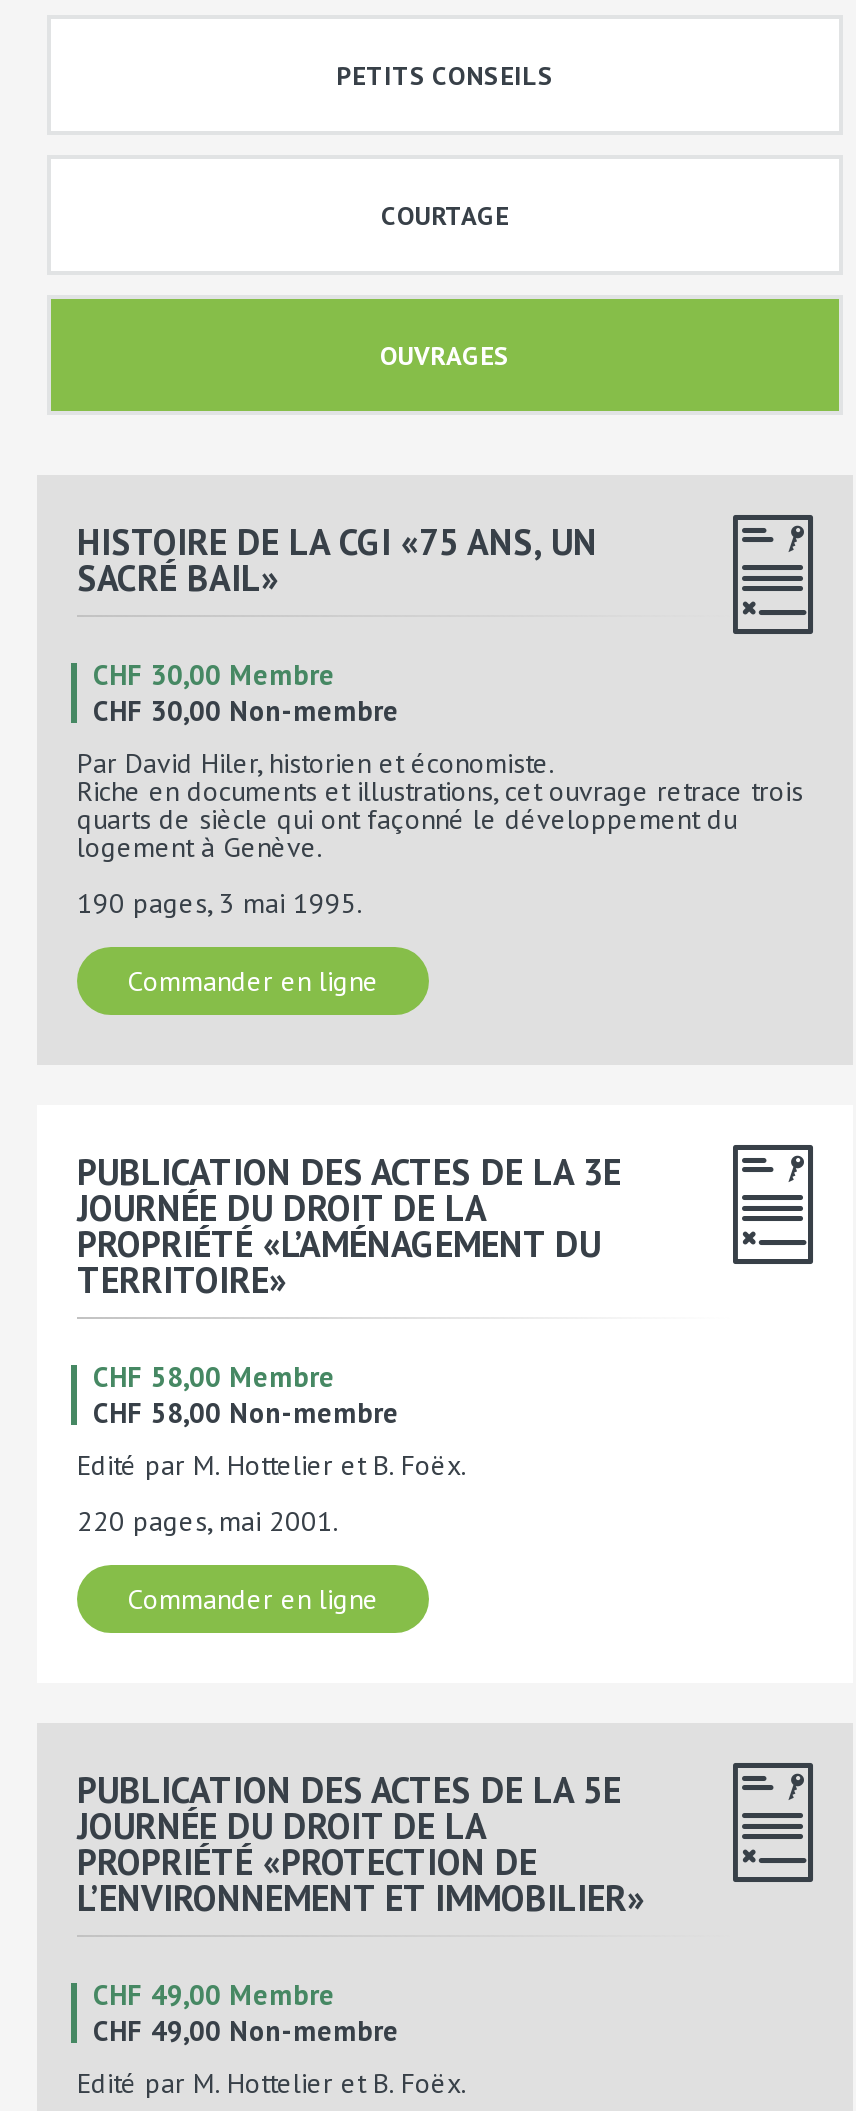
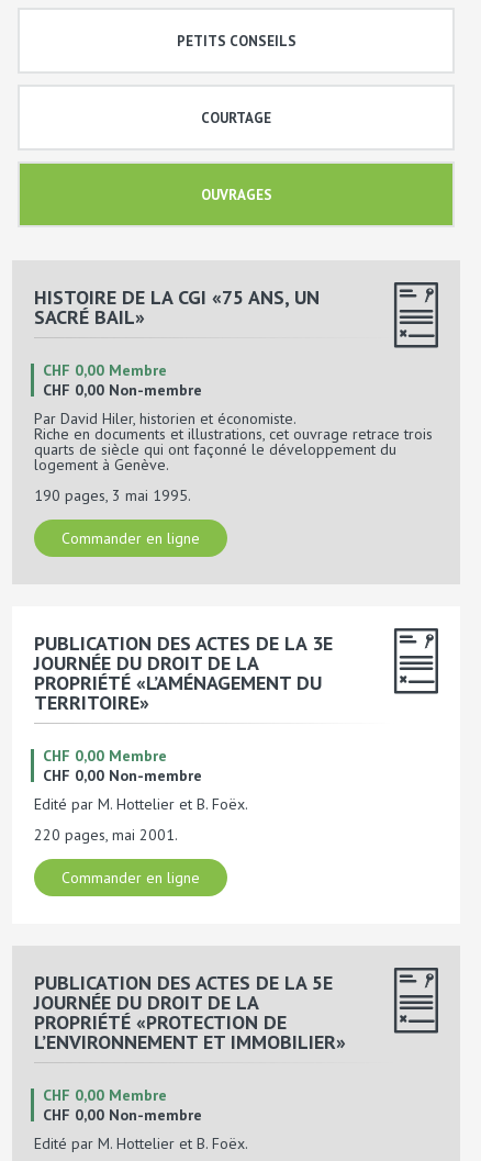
- CHF 30,00 Membre
+ CHF 0,00 Membre

- CHF 30,00 Non-membre
+ CHF 0,00 Non-membre

- CHF 58,00 Membre
+ CHF 0,00 Membre

- CHF 58,00 Non-membre
+ CHF 0,00 Non-membre

- CHF 49,00 Membre
+ CHF 0,00 Membre

- CHF 49,00 Non-membre
+ CHF 0,00 Non-membre
